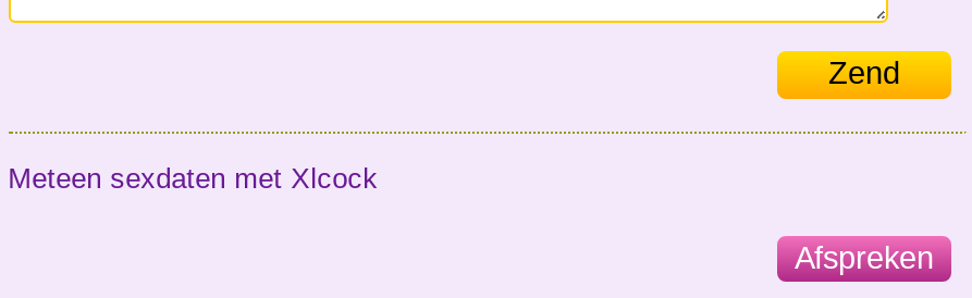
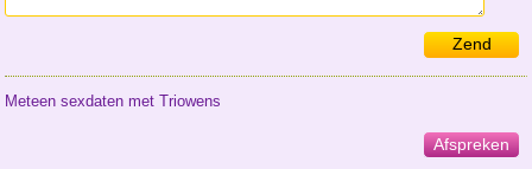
- Meteen sexdaten met Xlcock
+ Meteen sexdaten met Triowens
